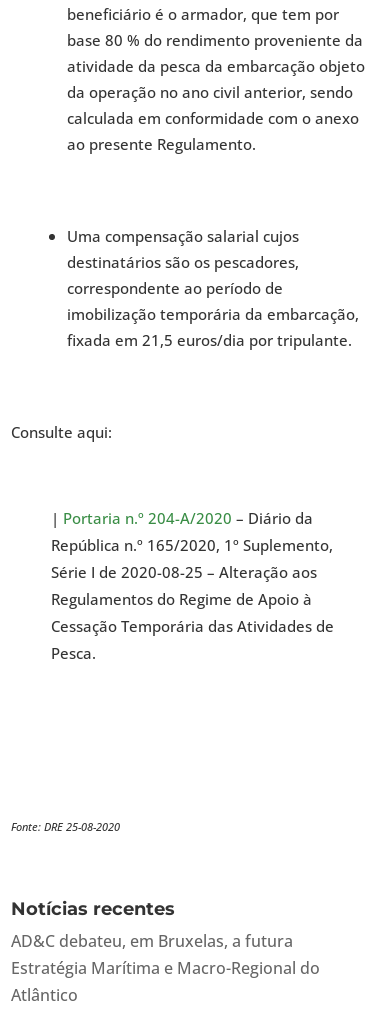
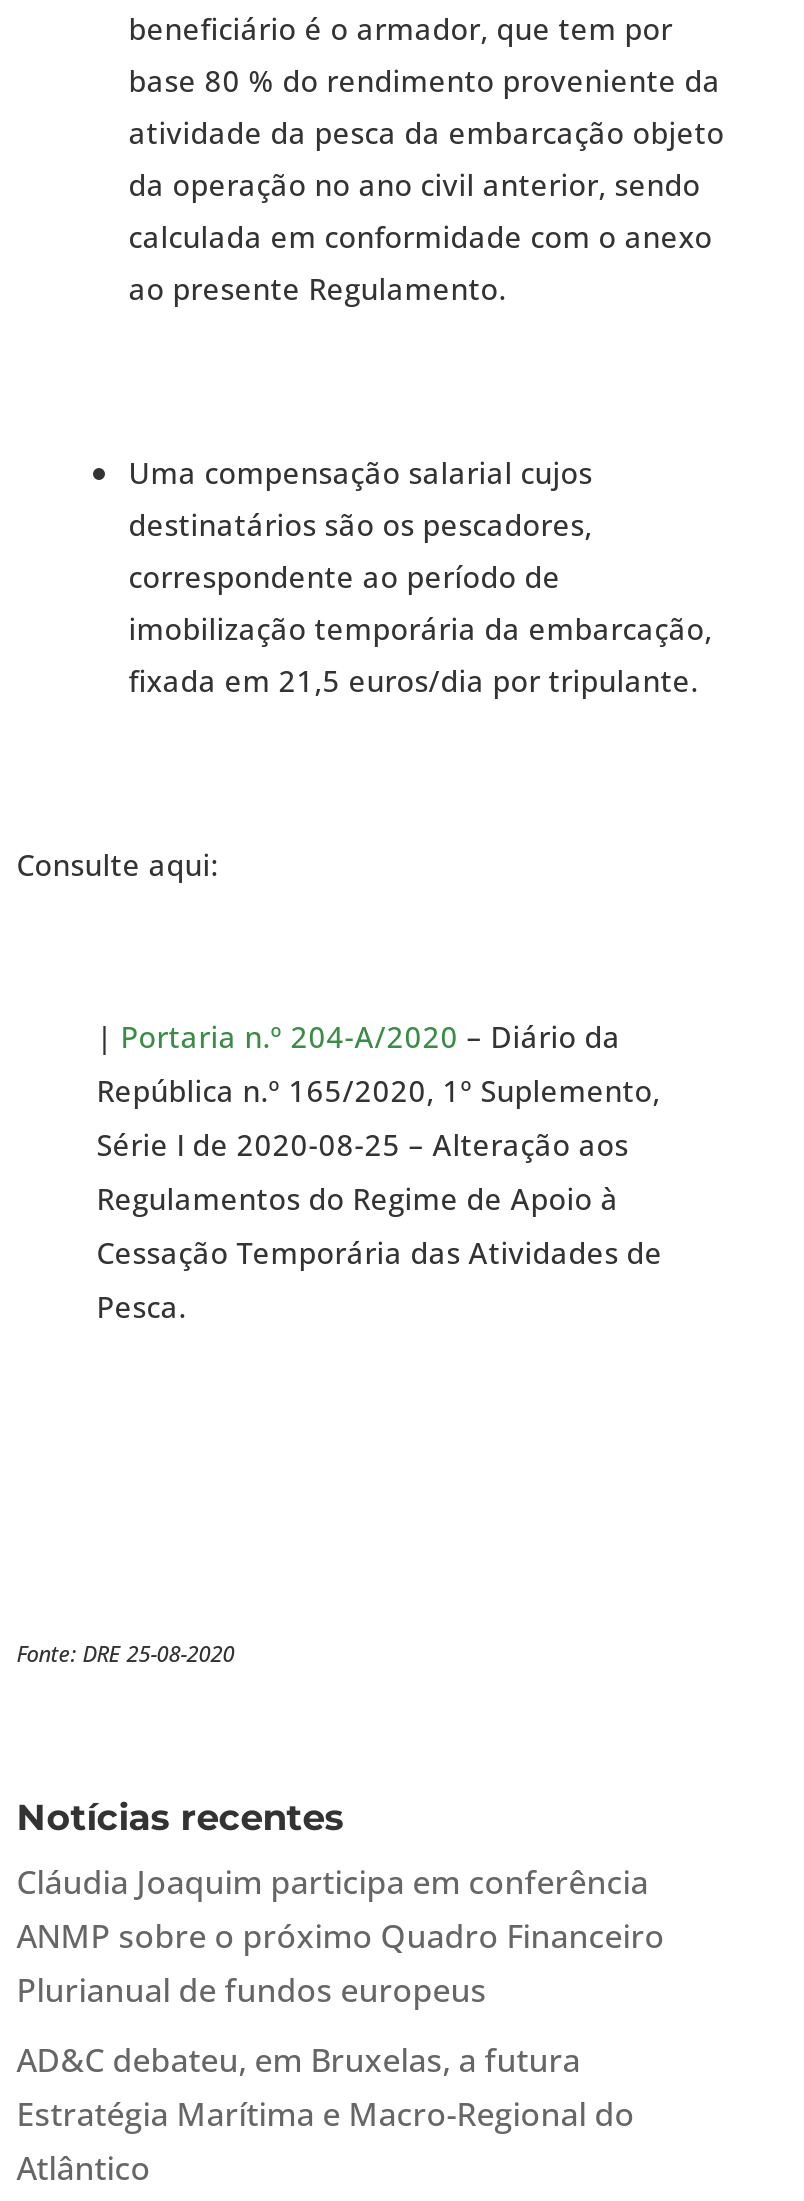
+ Cláudia Joaquim participa em conferência
+ ANMP sobre o próximo Quadro Financeiro
+ Plurianual de fundos europeus
